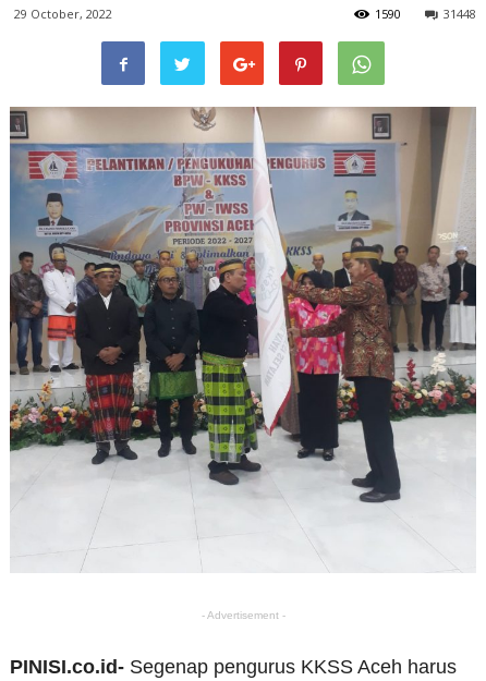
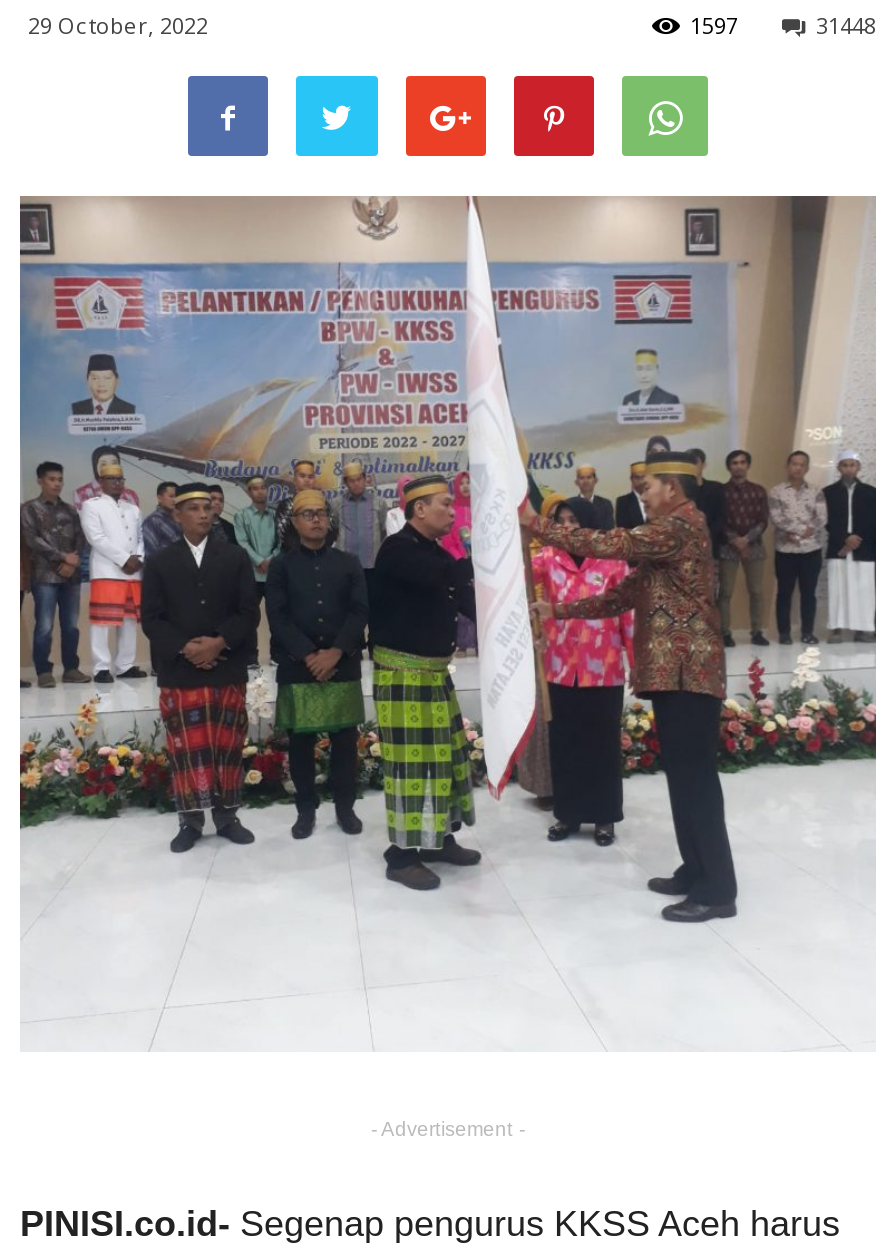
- 1590
+ 1597
